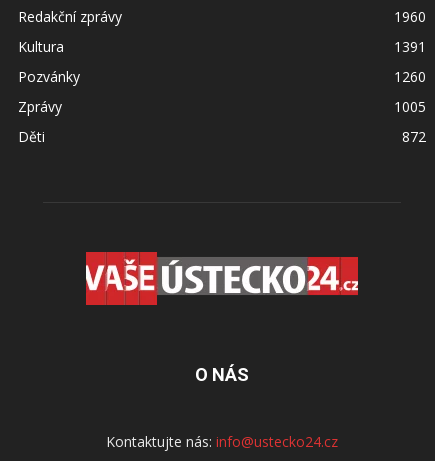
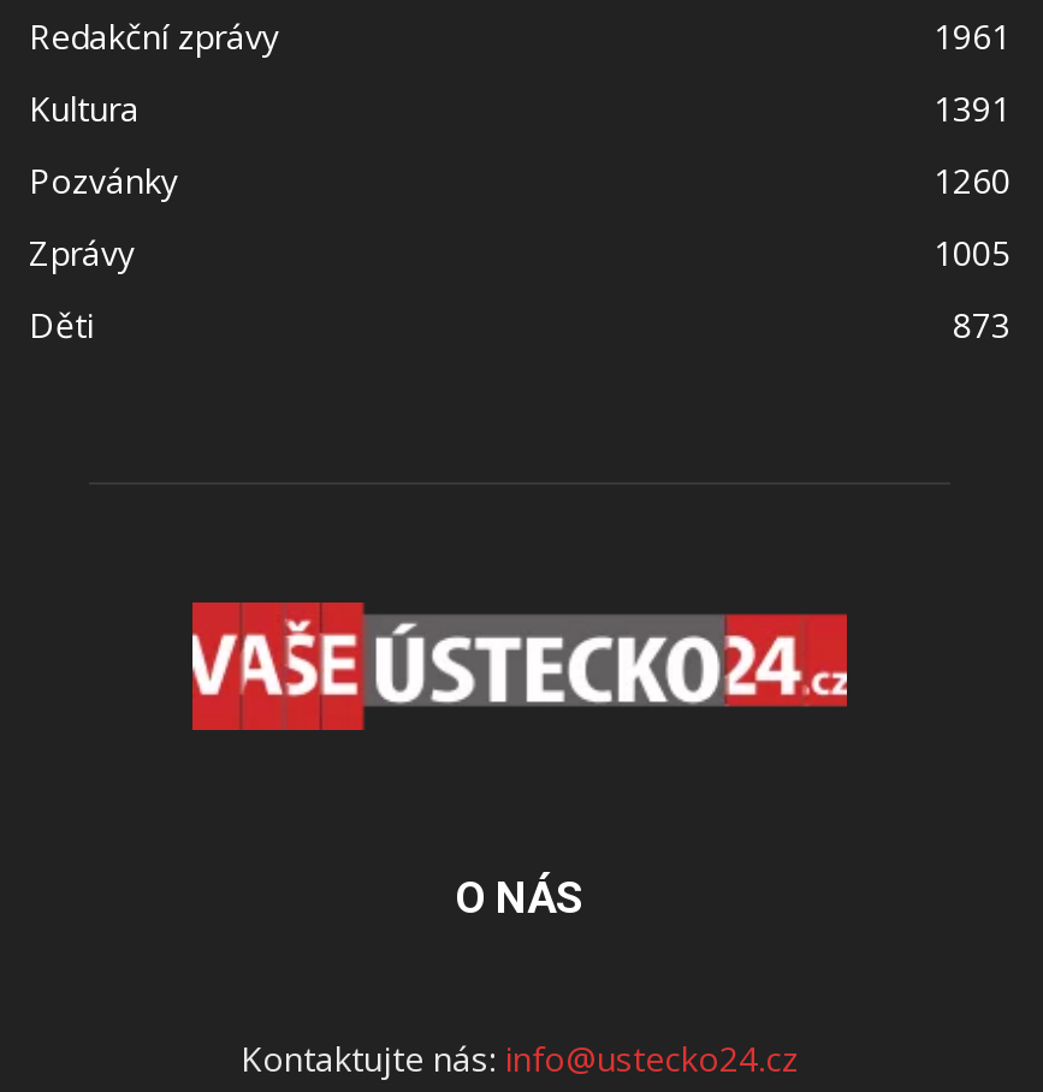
- 1960
+ 1961

- 872
+ 873
